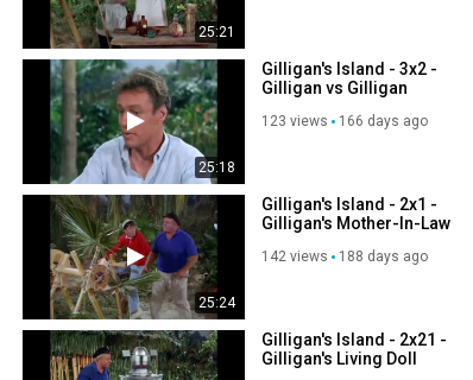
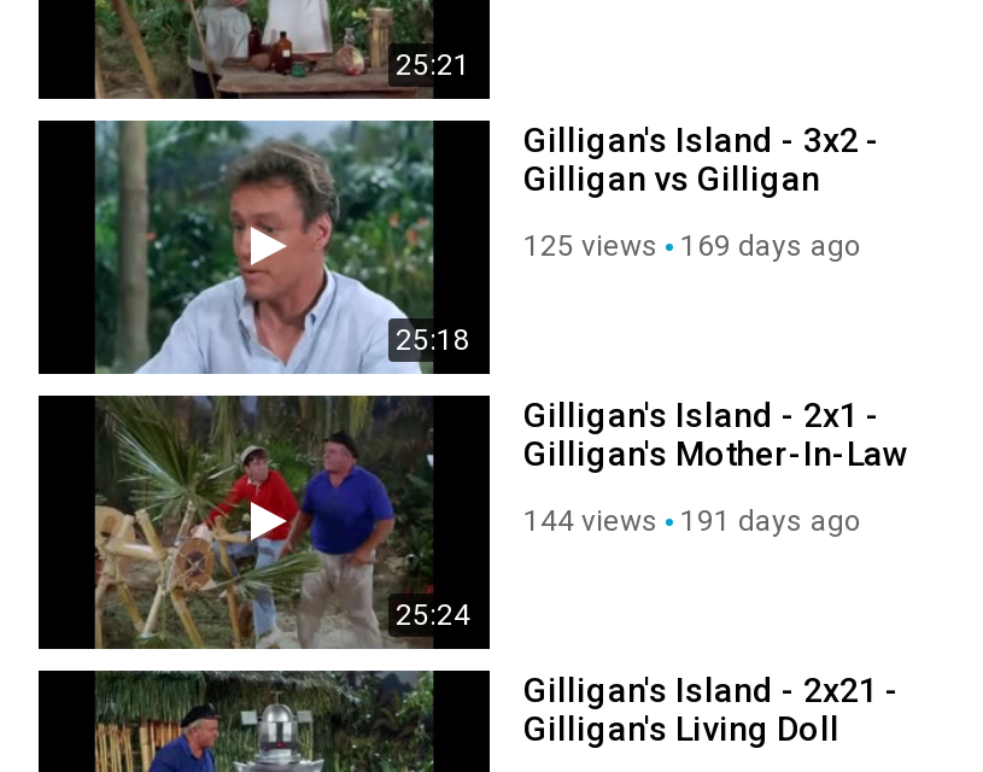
- 123 views
+ 125 views

- 166 days ago
+ 169 days ago

- 142 views
+ 144 views

- 188 days ago
+ 191 days ago
